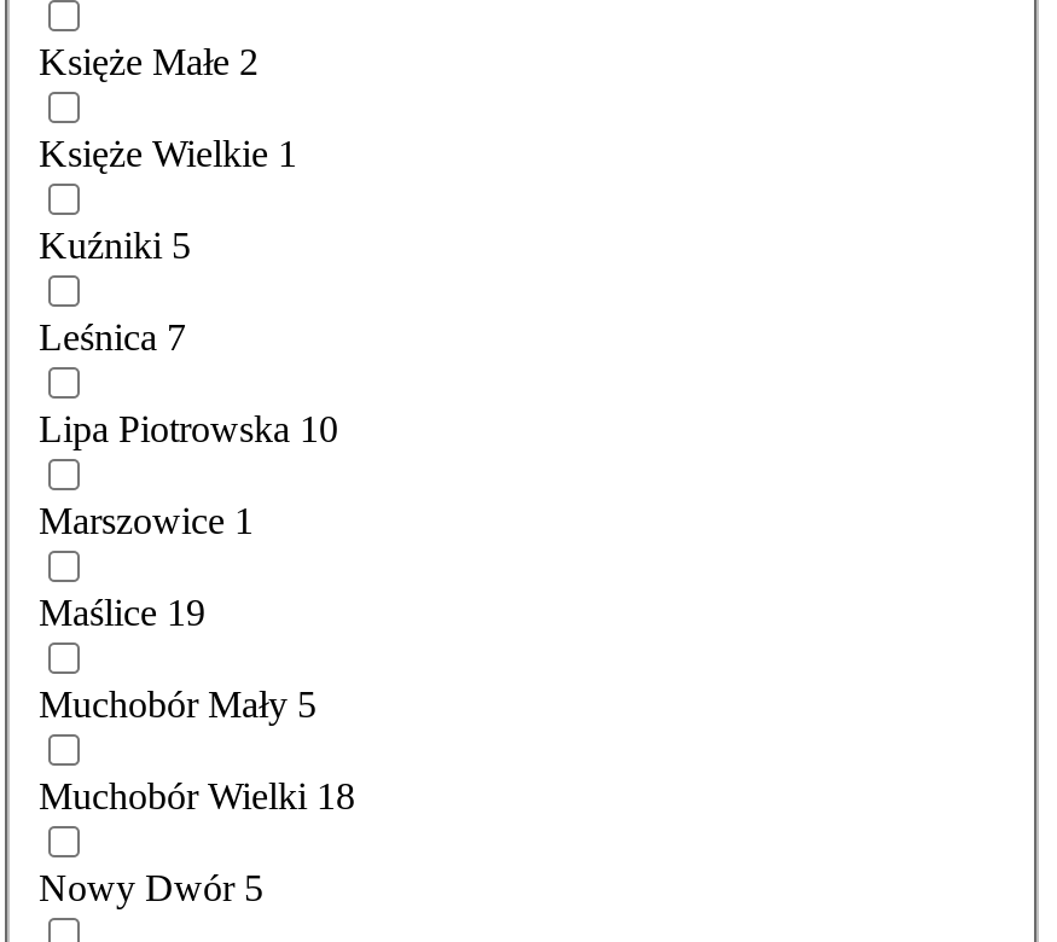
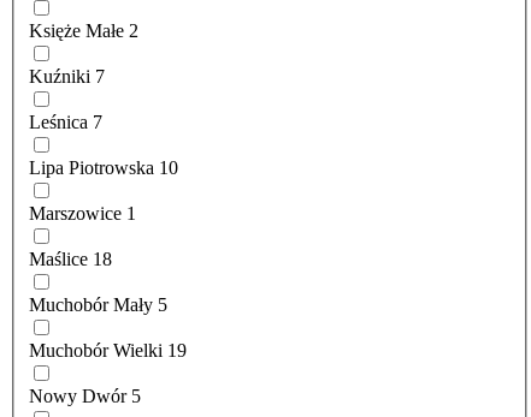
- Księże Wielkie 1
- Kuźniki 5
+ Kuźniki 7

- Maślice 19
+ Maślice 18

- Muchobór Wielki 18
+ Muchobór Wielki 19
